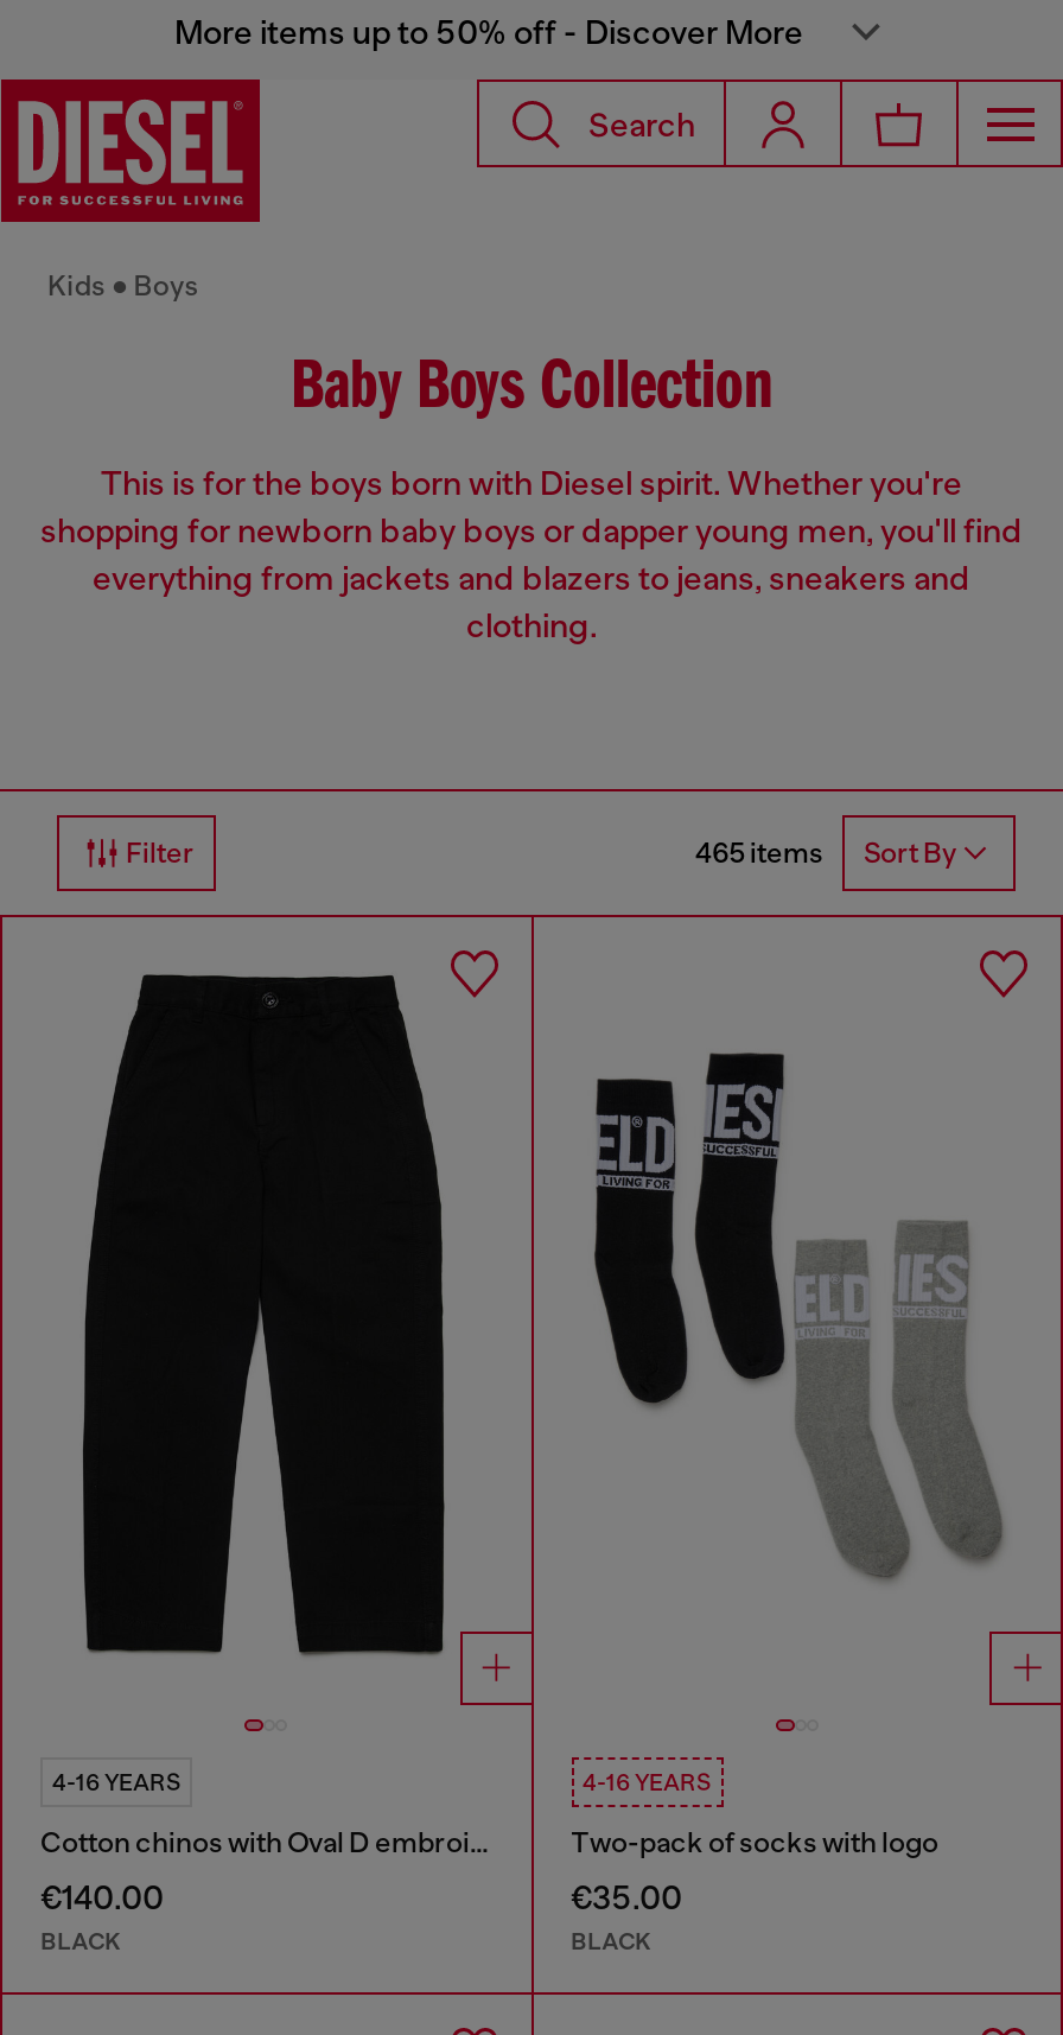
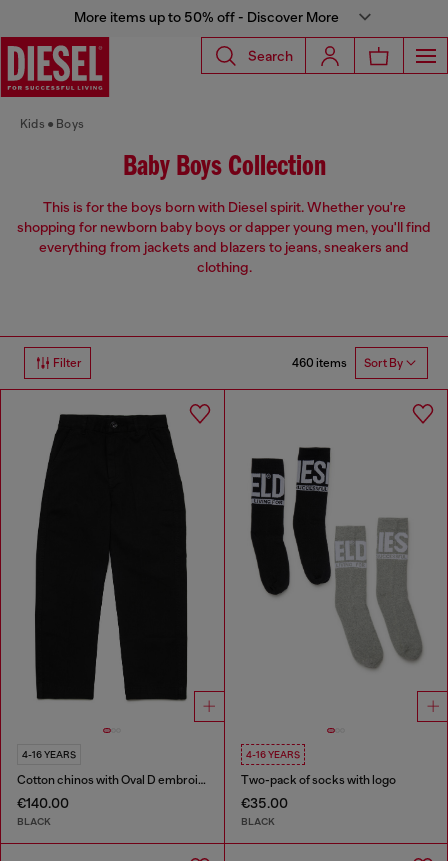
- 465 items Sort By
+ 460 items Sort By
